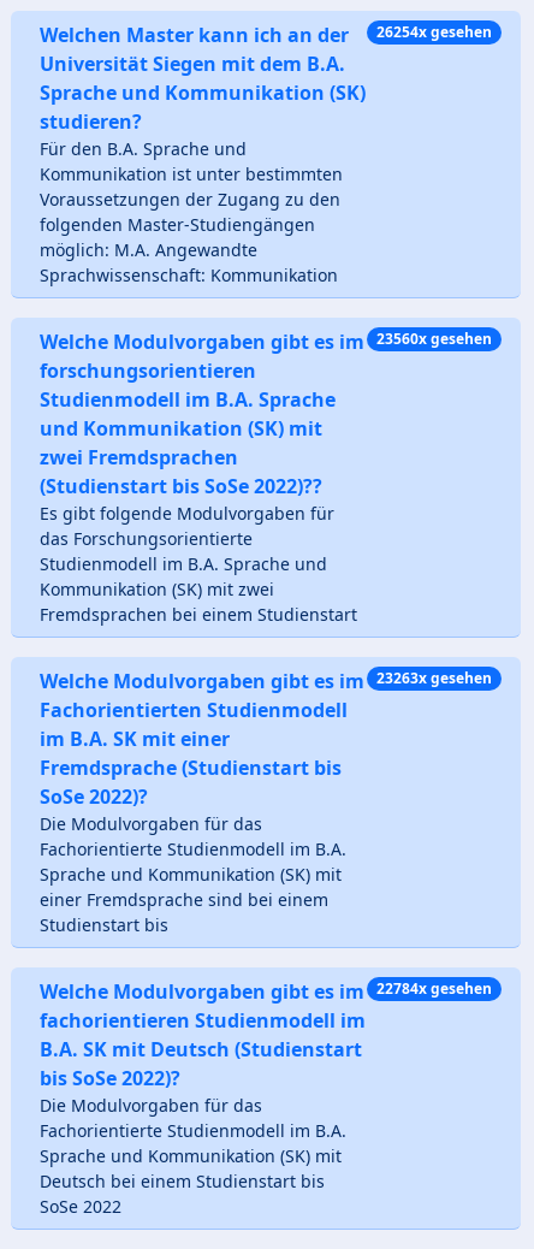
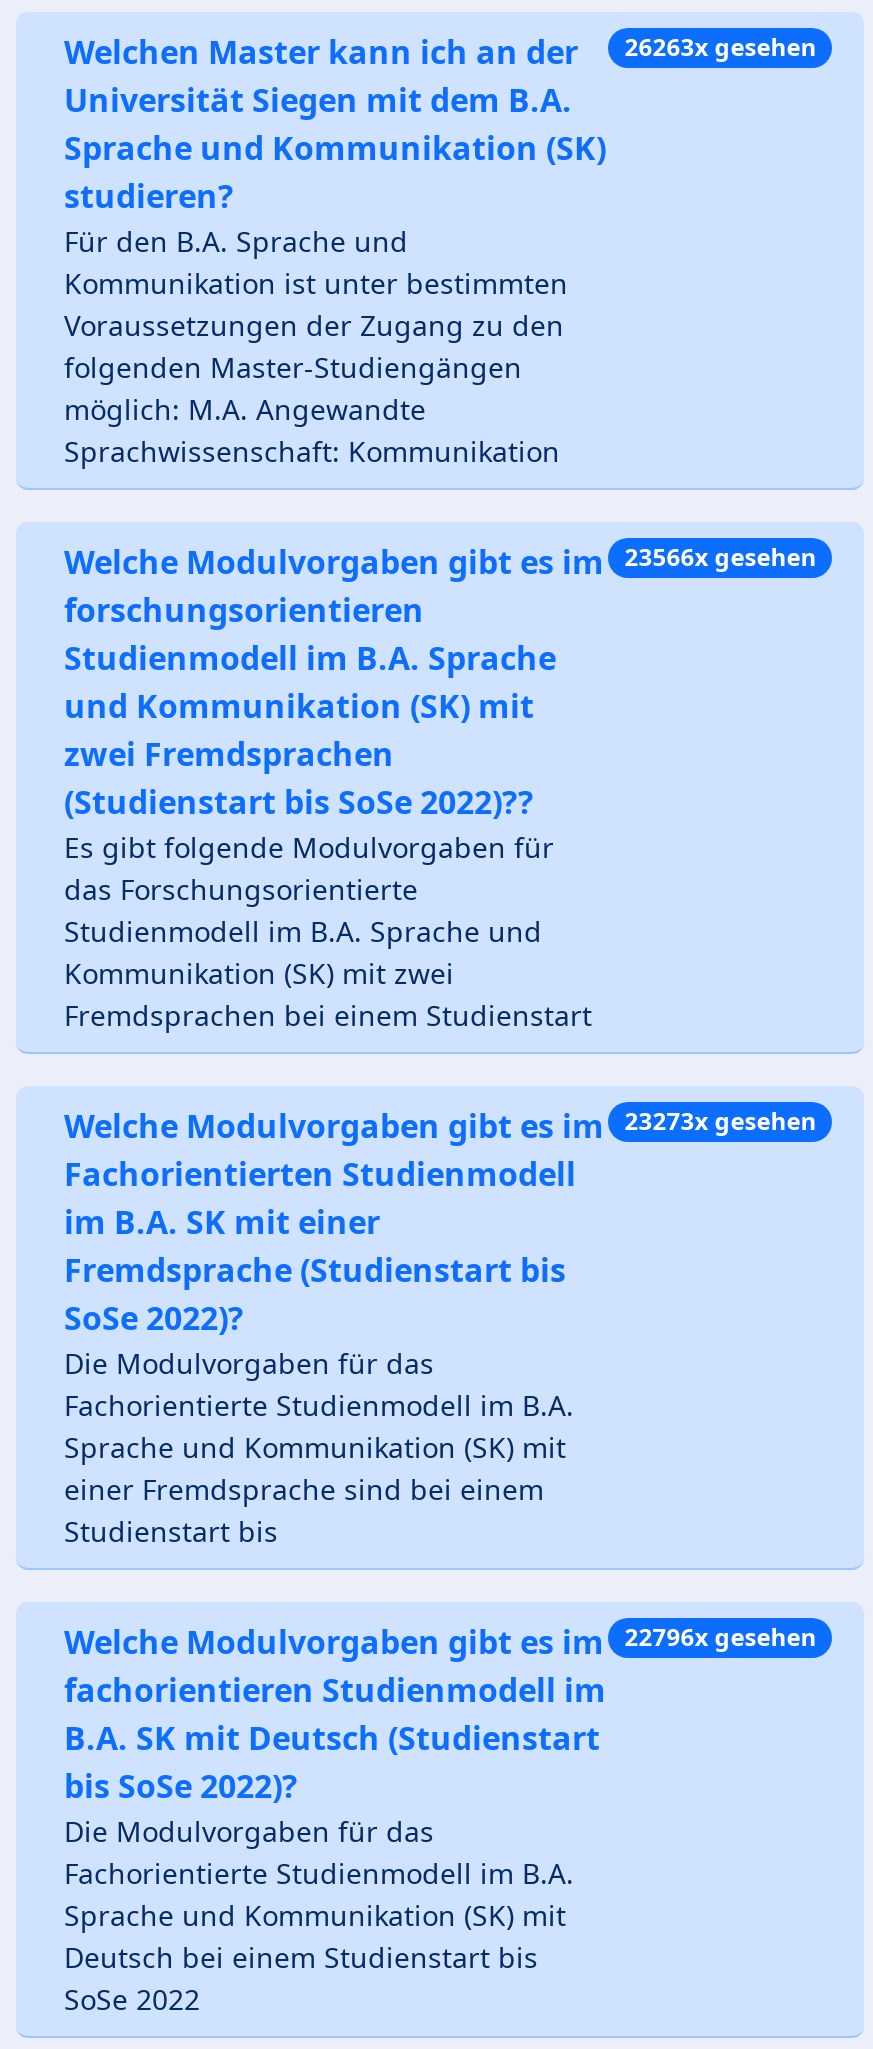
- Welchen Master kann ich an der 26254x gesehen
+ Welchen Master kann ich an der 26263x gesehen

- Welche Modulvorgaben gibt es im 23560x gesehen
+ Welche Modulvorgaben gibt es im 23566x gesehen

- Welche Modulvorgaben gibt es im 23263x gesehen
+ Welche Modulvorgaben gibt es im 23273x gesehen

- Welche Modulvorgaben gibt es im 22784x gesehen
+ Welche Modulvorgaben gibt es im 22796x gesehen
